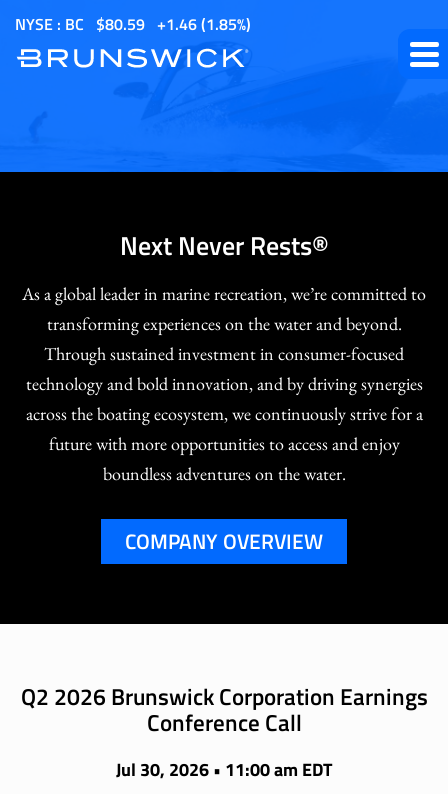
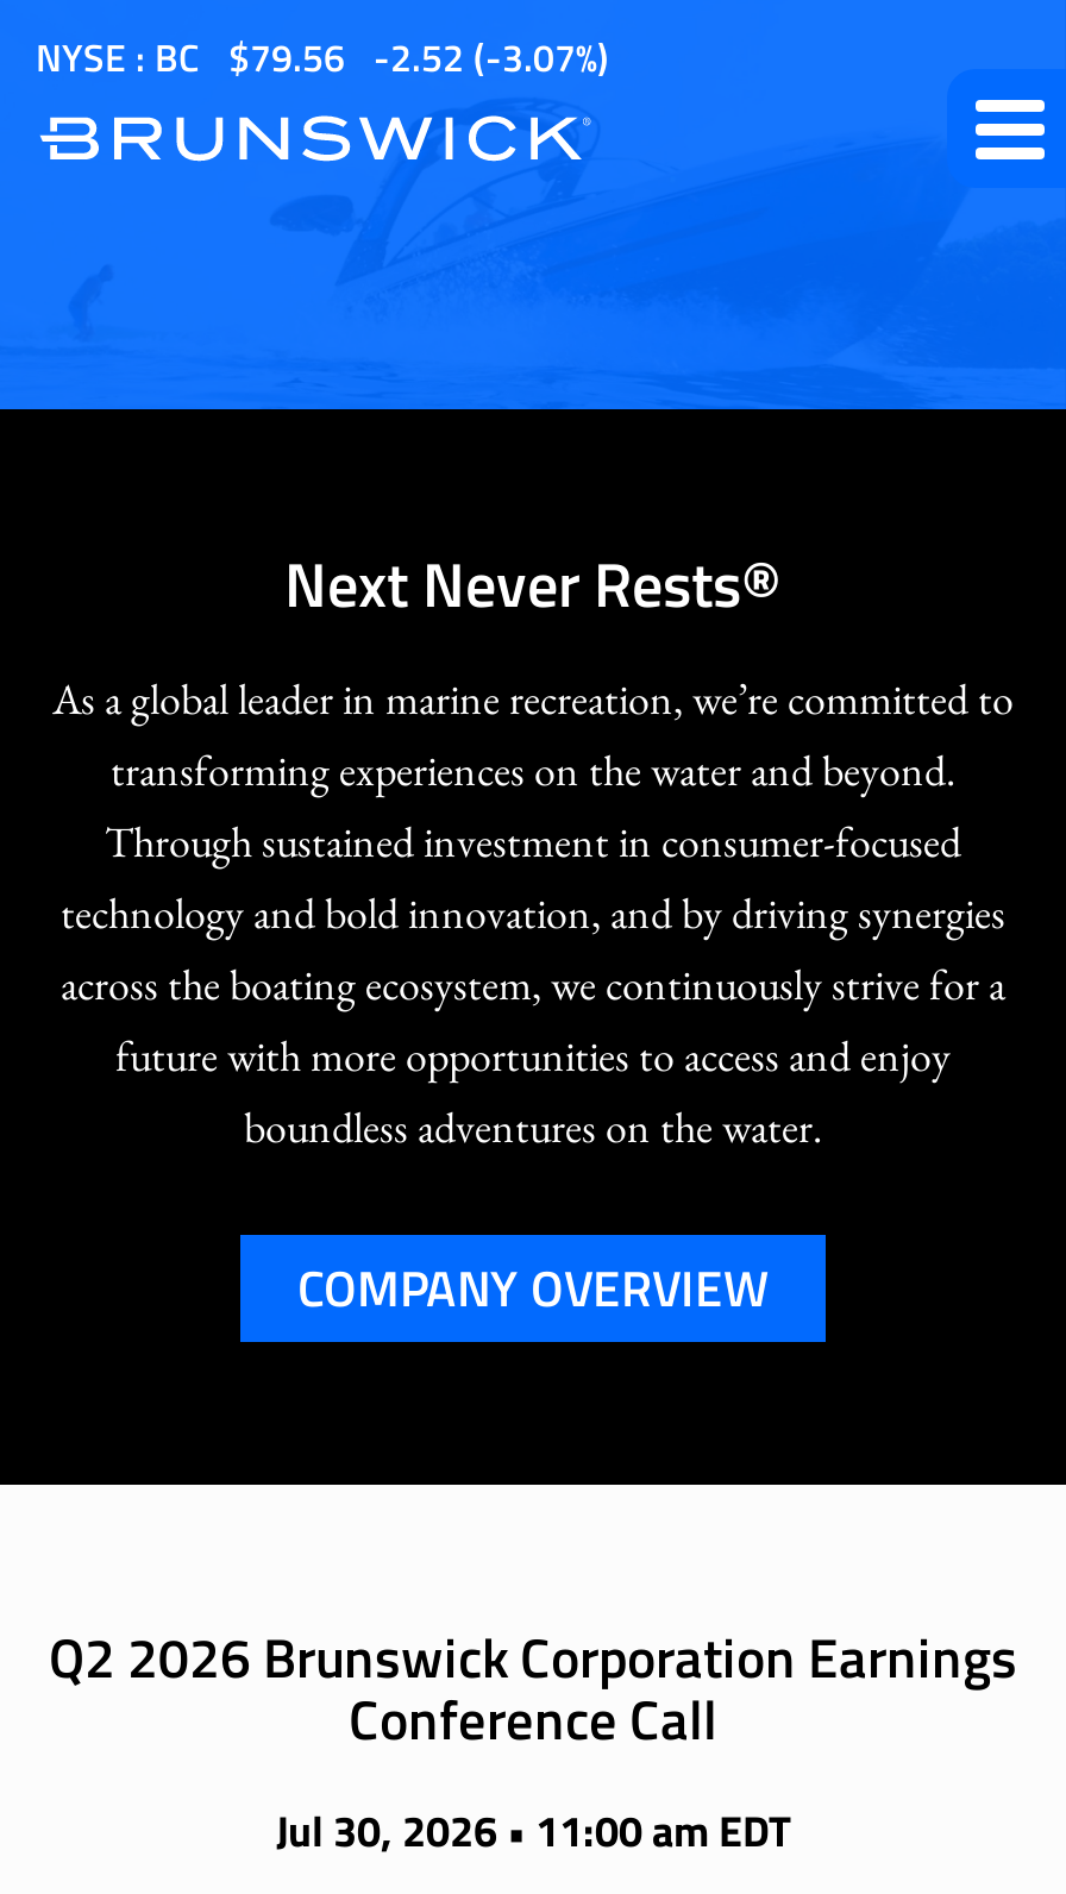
- NYSE : BC $80.59
- 1.46 (1.85%)
+ NYSE : BC $79.56 -2.52 (-3.07%)
